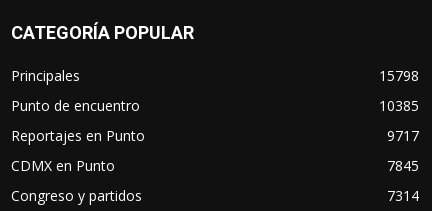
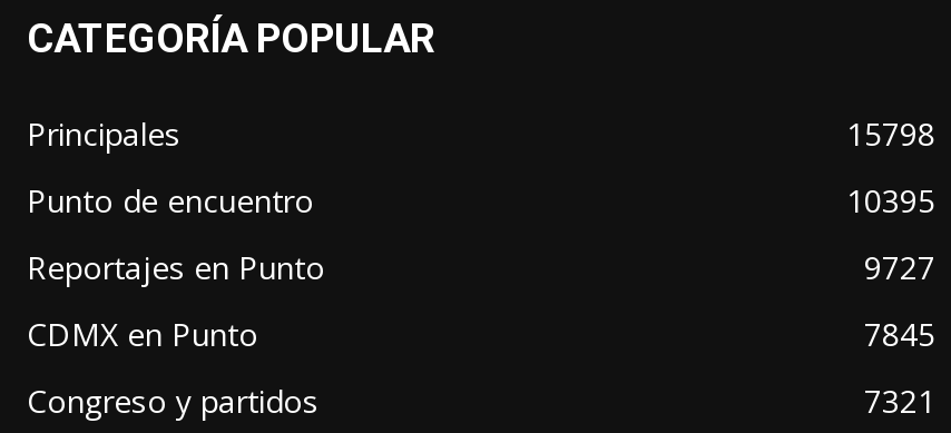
- 10385
+ 10395

- 9717
+ 9727

- 7314
+ 7321
